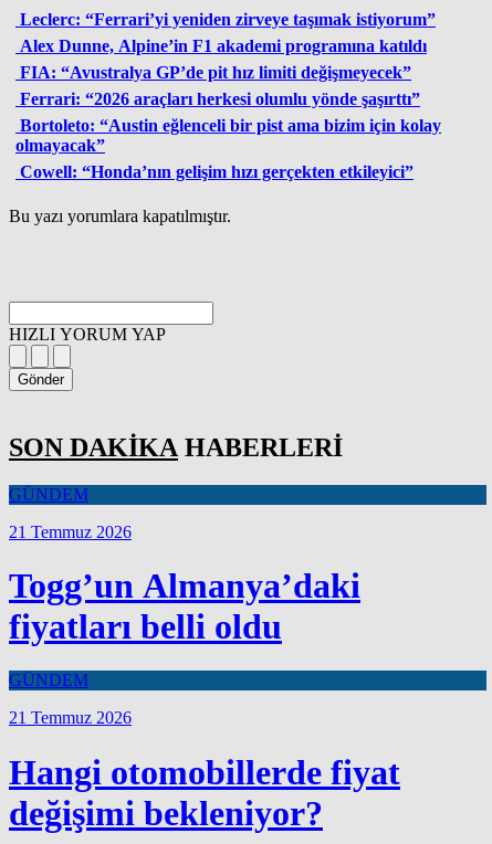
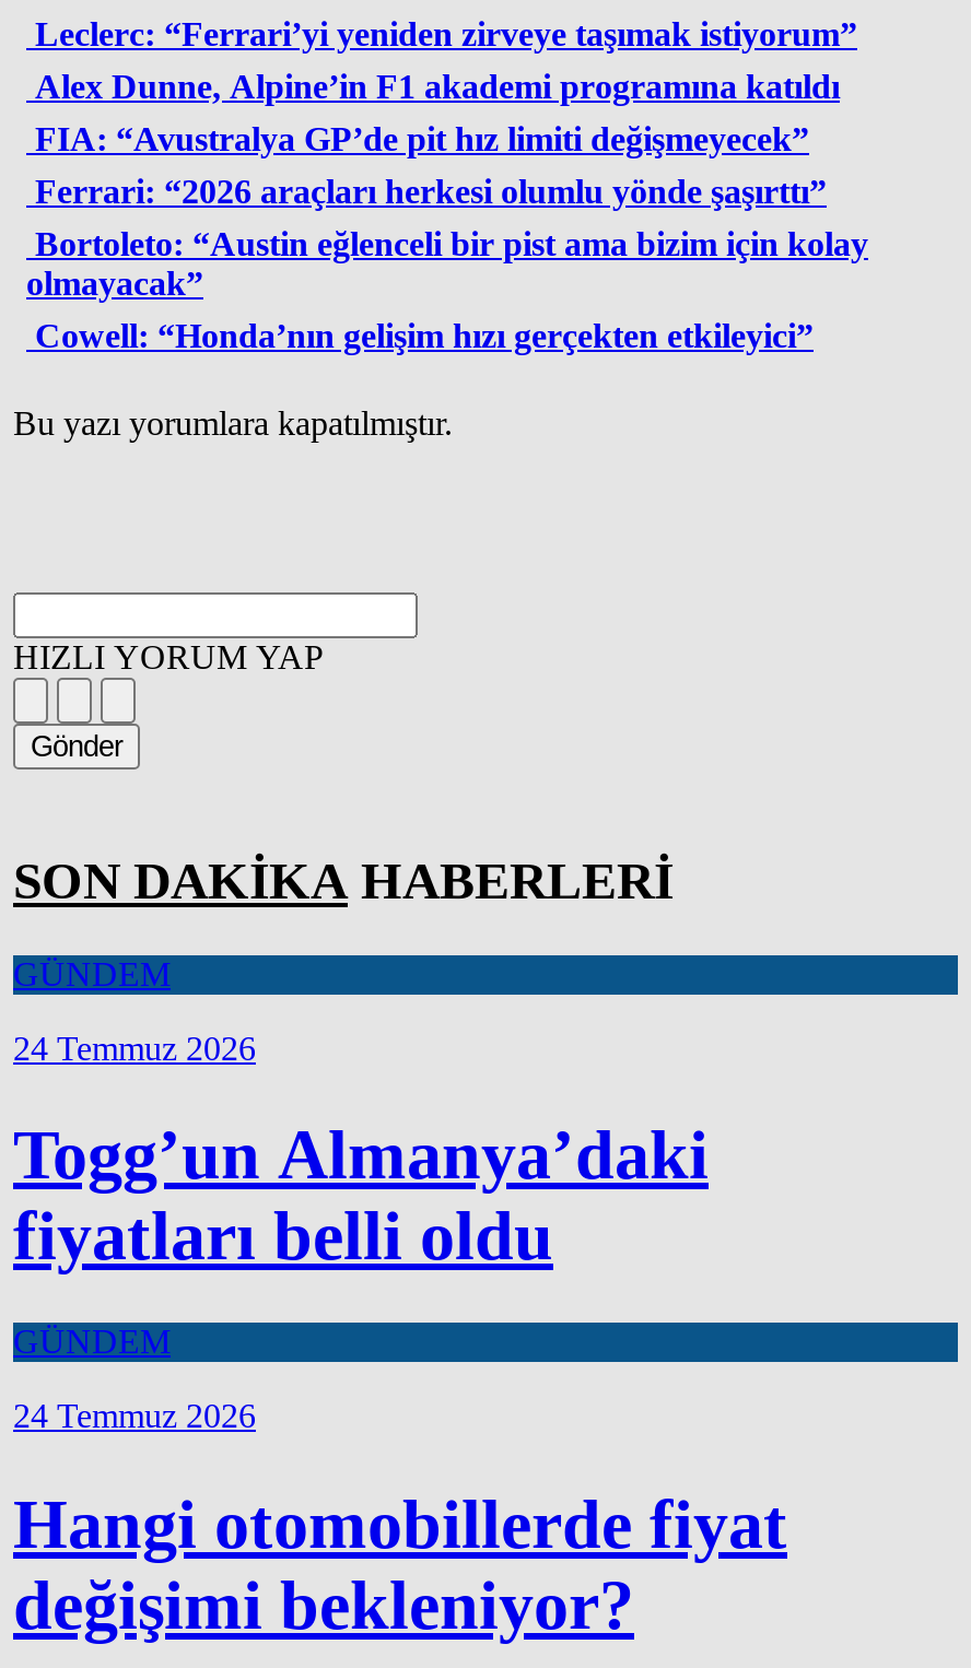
- 21 Temmuz 2026
+ 24 Temmuz 2026

- 21 Temmuz 2026
+ 24 Temmuz 2026
